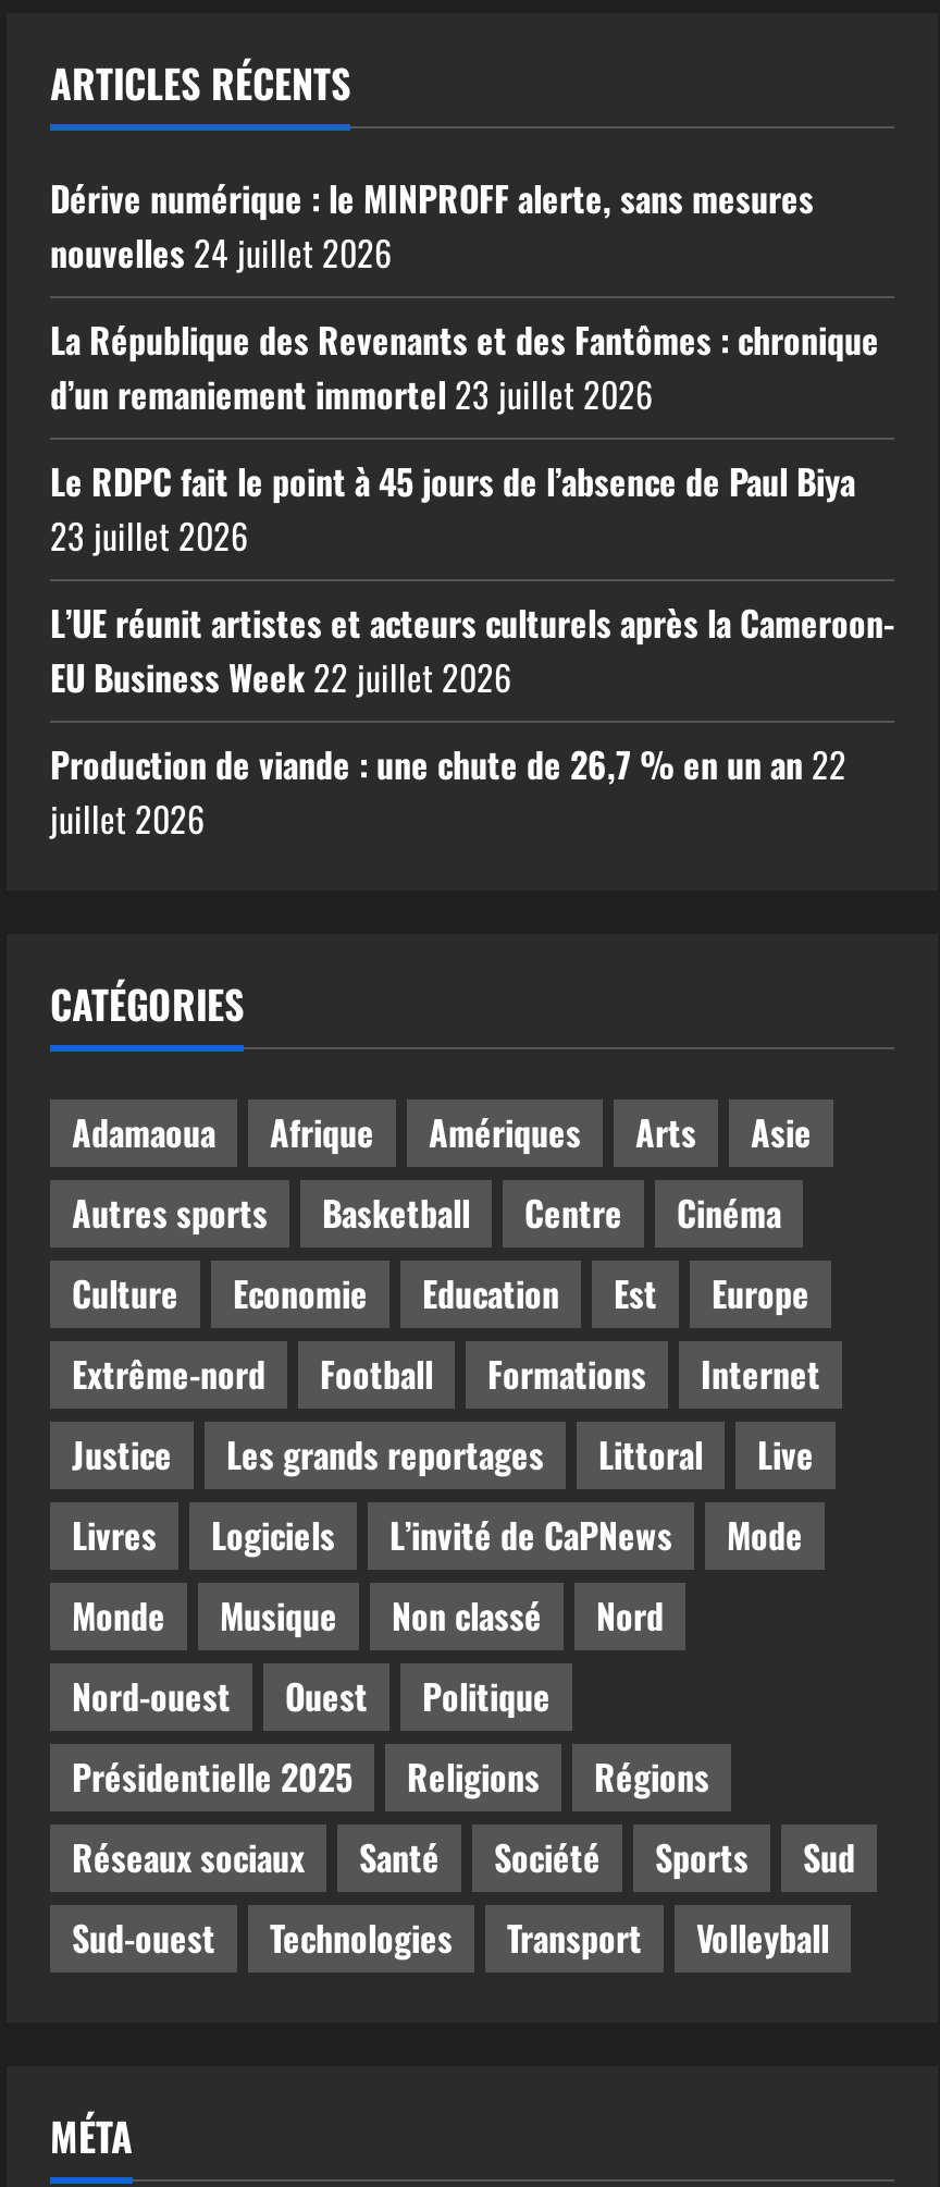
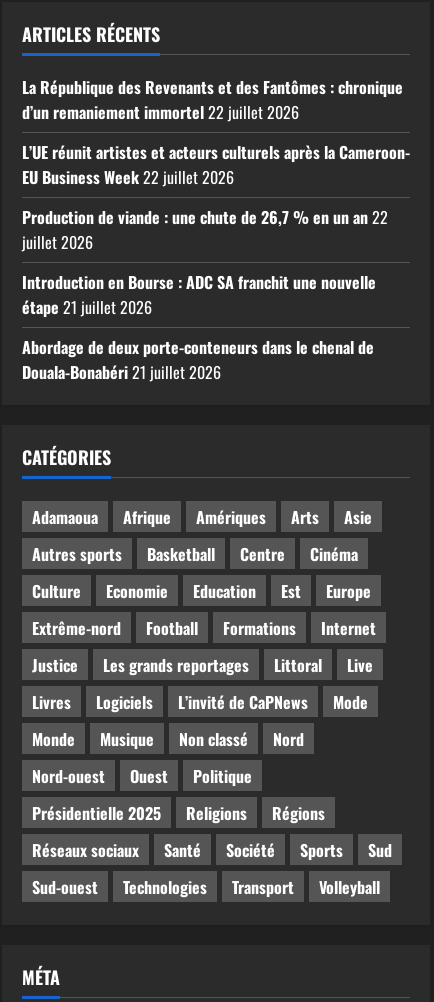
- Dérive numérique : le MINPROFF alerte, sans mesures
- nouvelles 24 juillet 2026

moved up: La République des Revenants et des Fantômes : chronique

- d’un remaniement immortel 23 juillet 2026
- Le RDPC fait le point à 45 jours de l’absence de Paul Biya
- 23 juillet 2026
+ d’un remaniement immortel 22 juillet 2026

moved up: L’UE réunit artistes et acteurs culturels après la Cameroon- | EU Business Week 22 juillet 2026 | Production de viande : une chute de 26,7 % en un an 22 | juillet 2026

+ Introduction en Bourse : ADC SA franchit une nouvelle
+ étape 21 juillet 2026
+ Abordage de deux porte-conteneurs dans le chenal de
+ Douala-Bonabéri 21 juillet 2026
